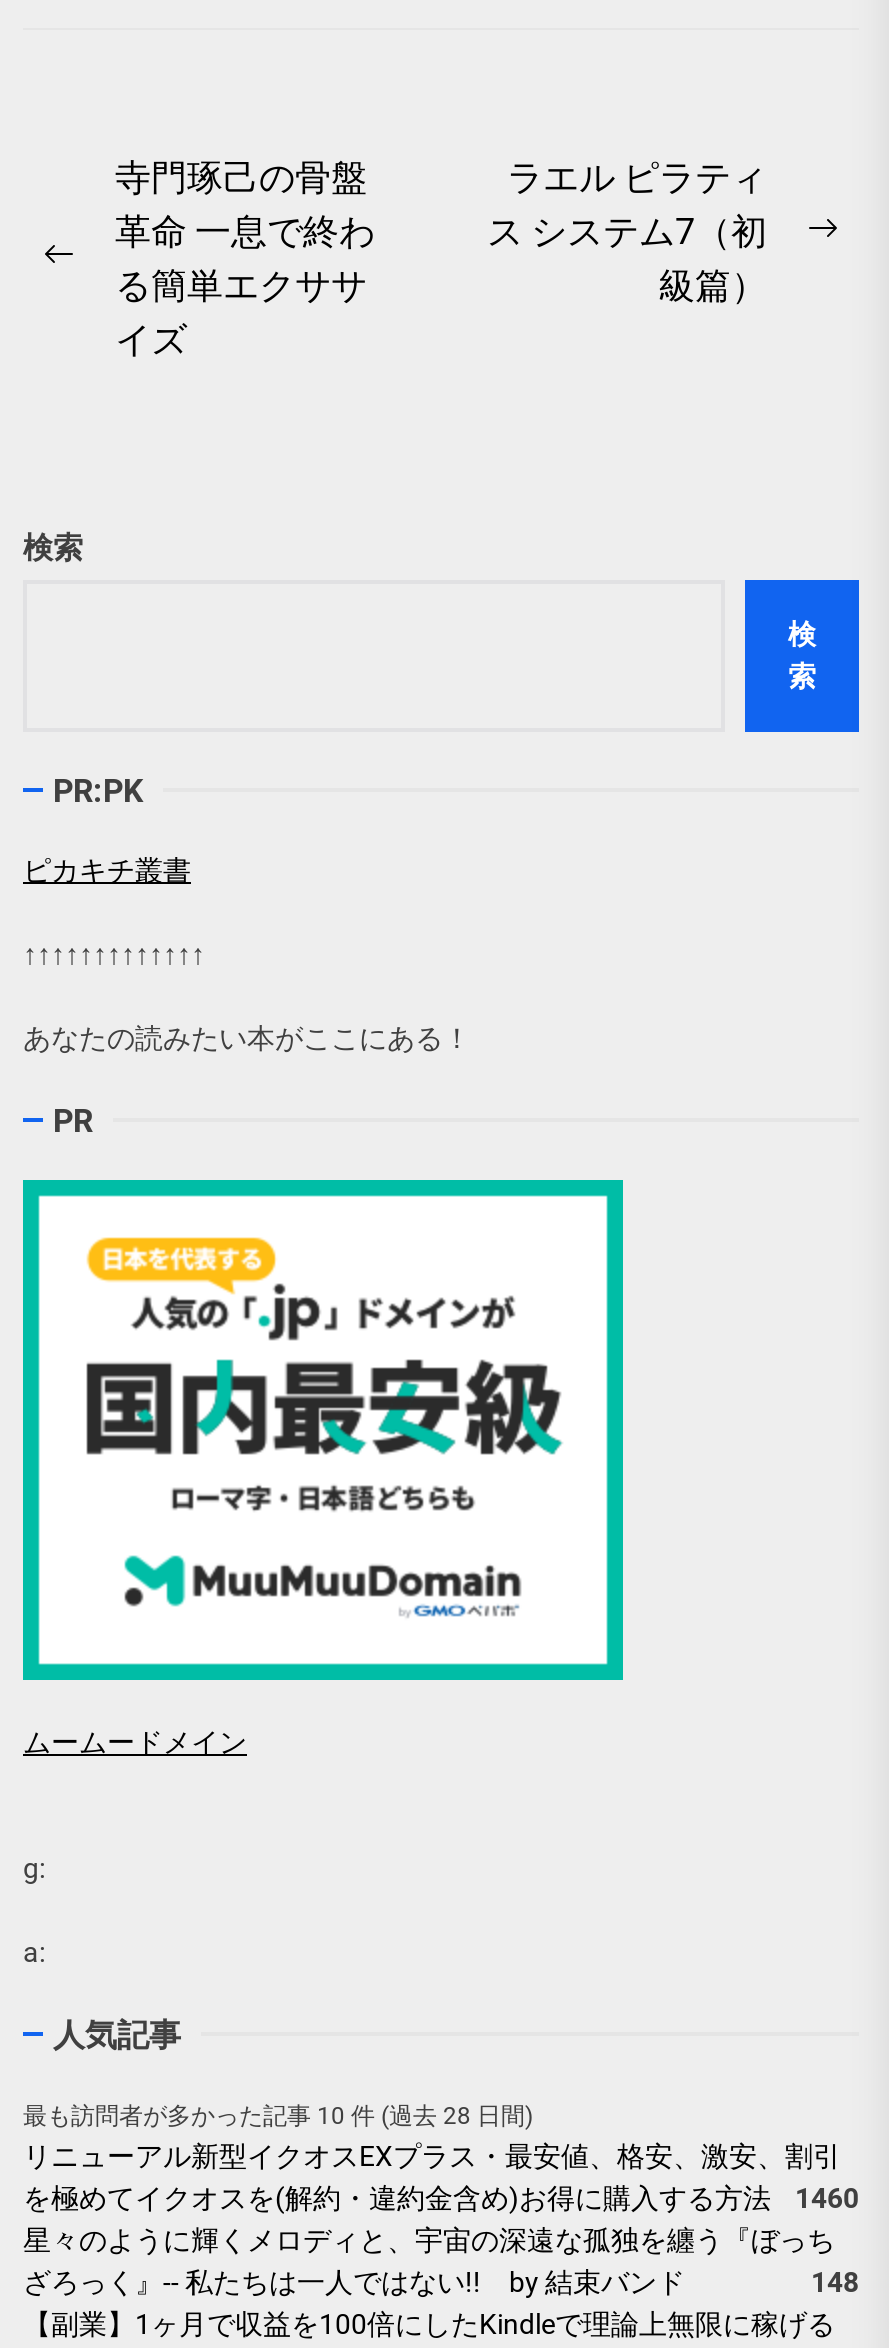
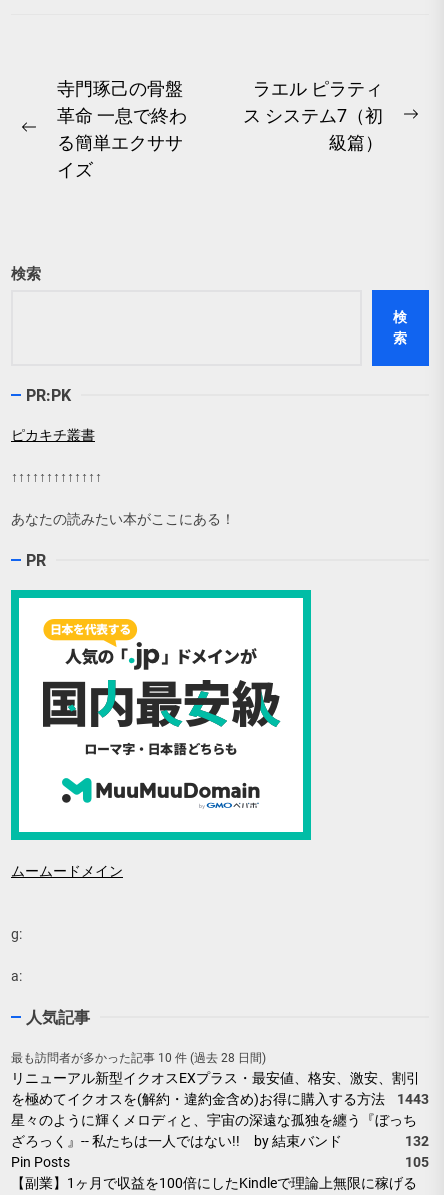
- を極めてイクオスを(解約・違約金含め)お得に購入する方法 1460
+ を極めてイクオスを(解約・違約金含め)お得に購入する方法 1443

- 148
+ 132
+ Pin Posts
+ 105
